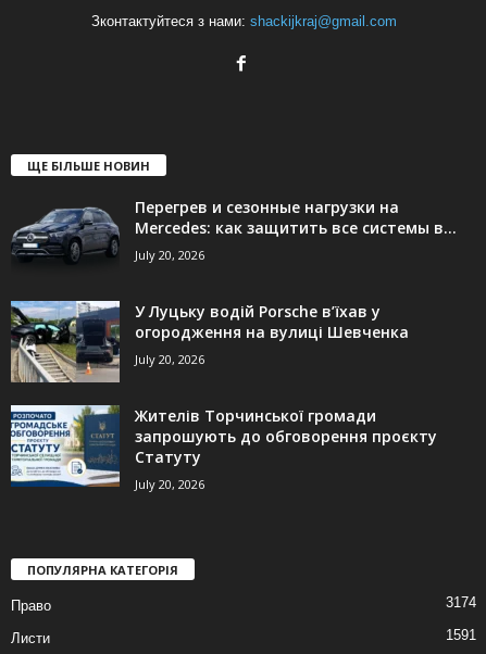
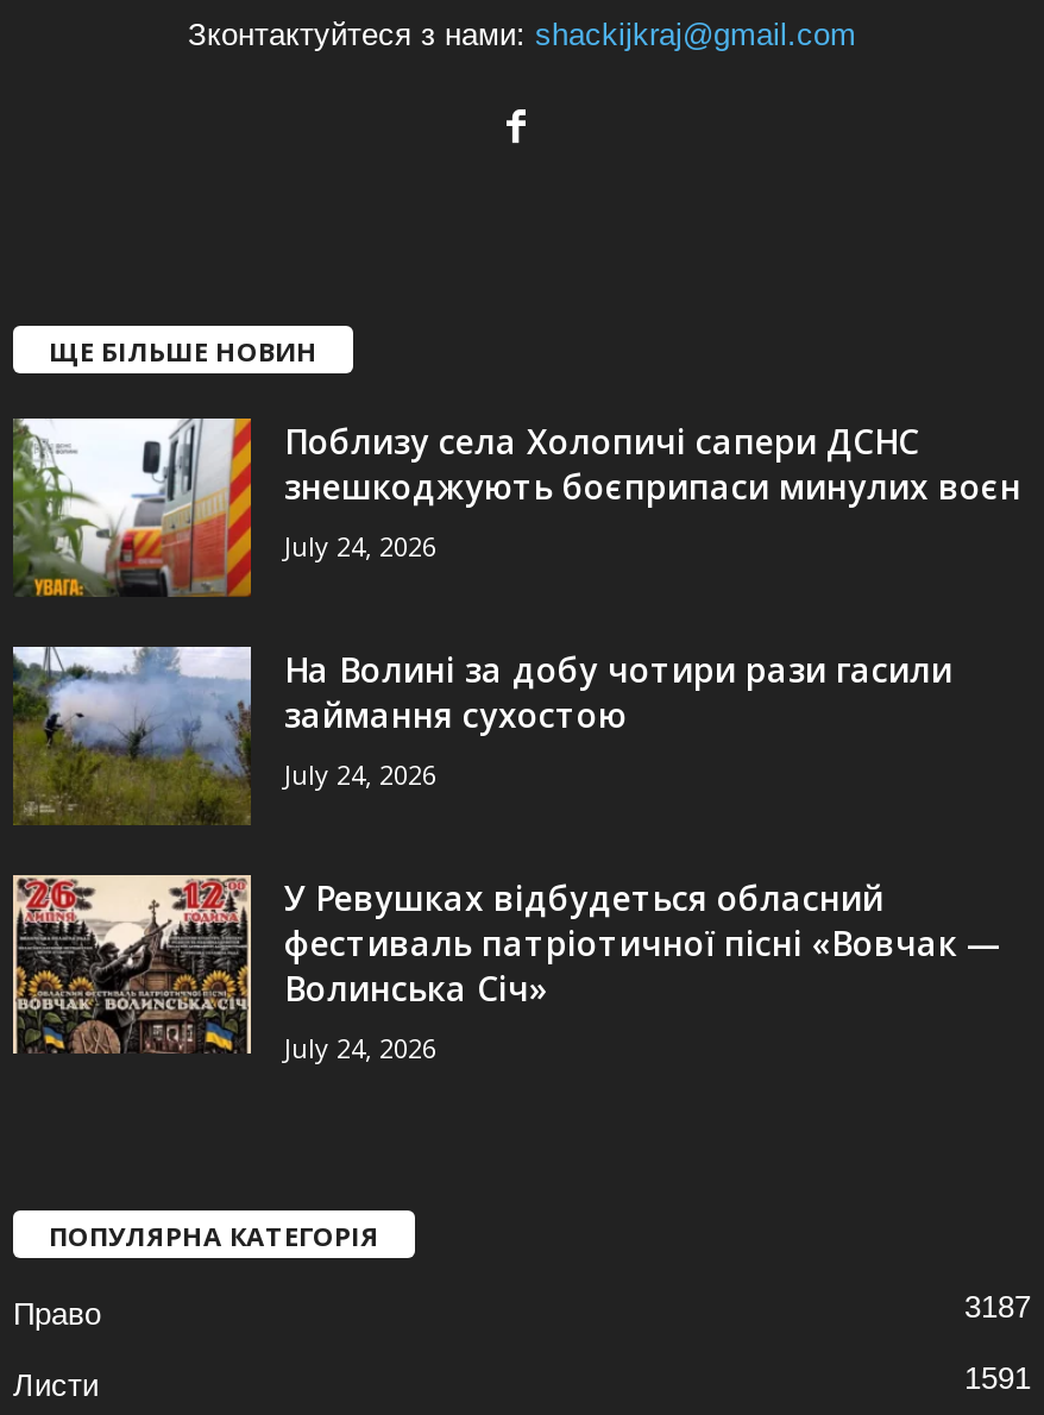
- [image]
- Перегрев и сезонные нагрузки на
- Mercedes: как защитить все системы в...
- July 20, 2026
+ [image]
+ Поблизу села Холопичі сапери ДСНС
+ знешкоджують боєприпаси минулих воєн
+ July 24, 2026

- [image]
- У Луцьку водій Porsche в’їхав у
- огородження на вулиці Шевченка
- July 20, 2026
+ [image]
+ На Волині за добу чотири рази гасили
+ займання сухостою
+ July 24, 2026

- [image]
- Жителів Торчинської громади
- запрошують до обговорення проєкту
- Статуту
- July 20, 2026
+ [image]
+ У Ревушках відбудеться обласний
+ фестиваль патріотичної пісні «Вовчак —
+ Волинська Січ»
+ July 24, 2026

- 3174
+ 3187
